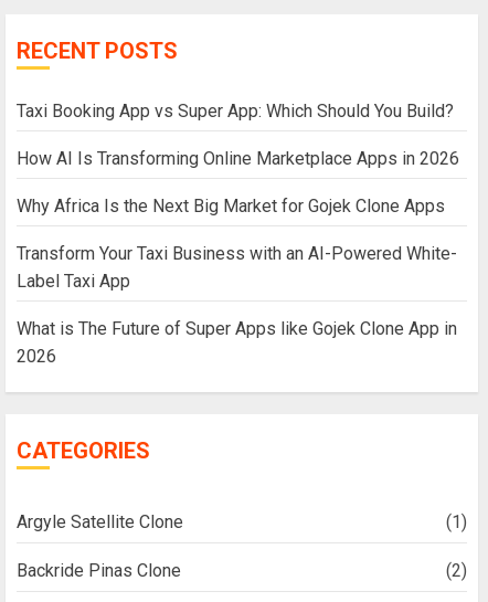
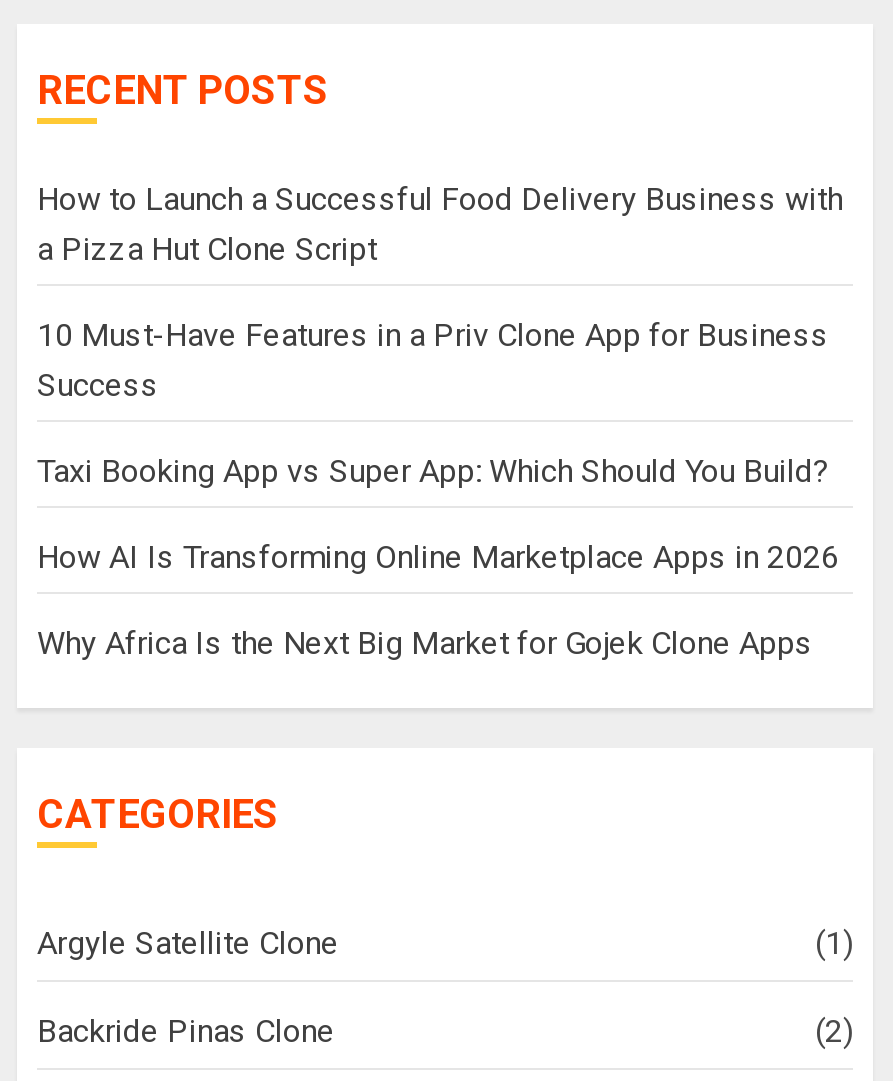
+ How to Launch a Successful Food Delivery Business with
+ a Pizza Hut Clone Script
+ 10 Must-Have Features in a Priv Clone App for Business
+ Success

moved down: Taxi Booking App vs Super App: Which Should You Build? | How AI Is Transforming Online Marketplace Apps in 2026 | Why Africa Is the Next Big Market for Gojek Clone Apps

- Transform Your Taxi Business with an AI-Powered White-
- Label Taxi App
- What is The Future of Super Apps like Gojek Clone App in
- 2026
